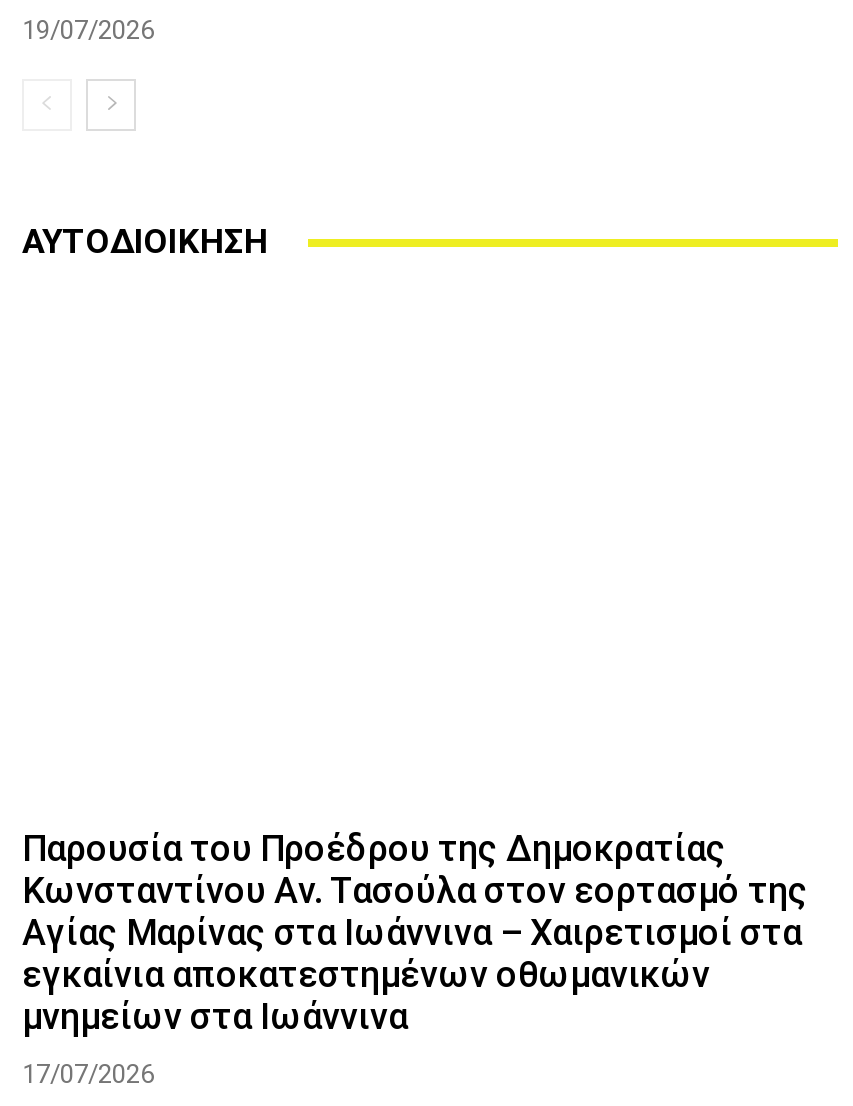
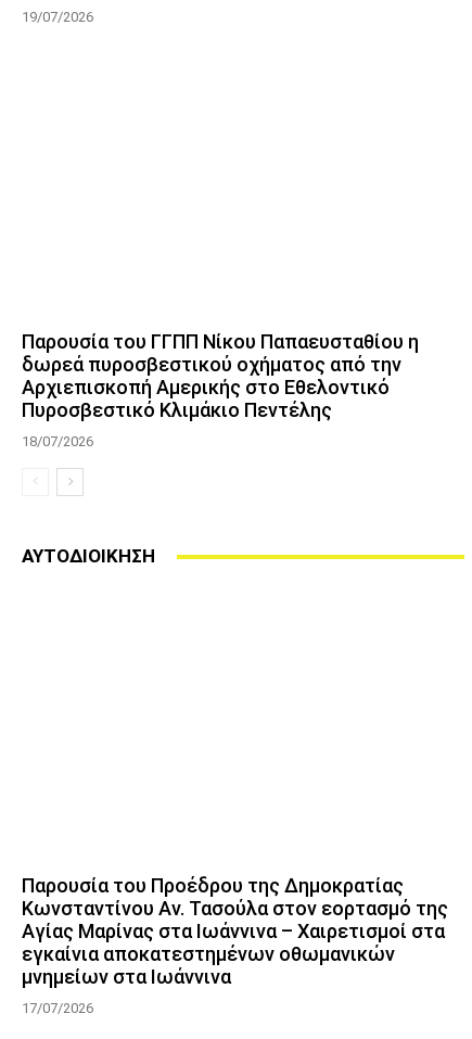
+ Παρουσία του ΓΓΠΠ Νίκου Παπαευσταθίου η
+ δωρεά πυροσβεστικού οχήματος από την
+ Αρχιεπισκοπή Αμερικής στο Εθελοντικό
+ Πυροσβεστικό Κλιμάκιο Πεντέλης
+ 18/07/2026
